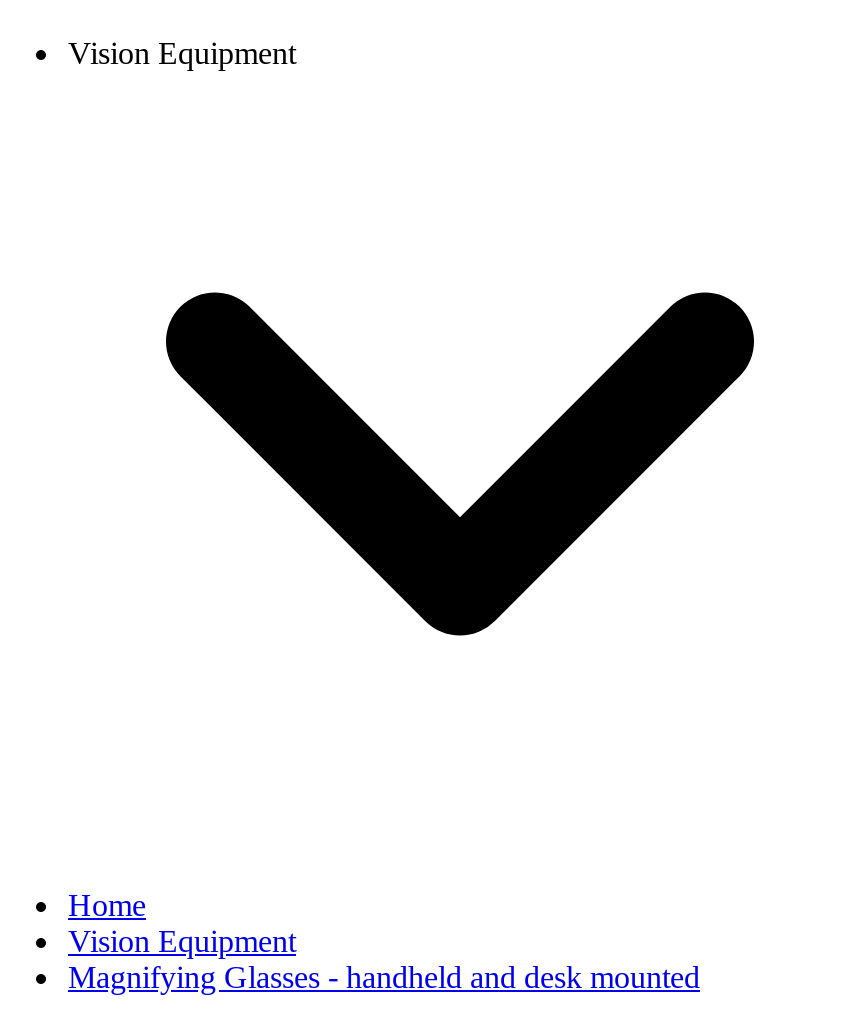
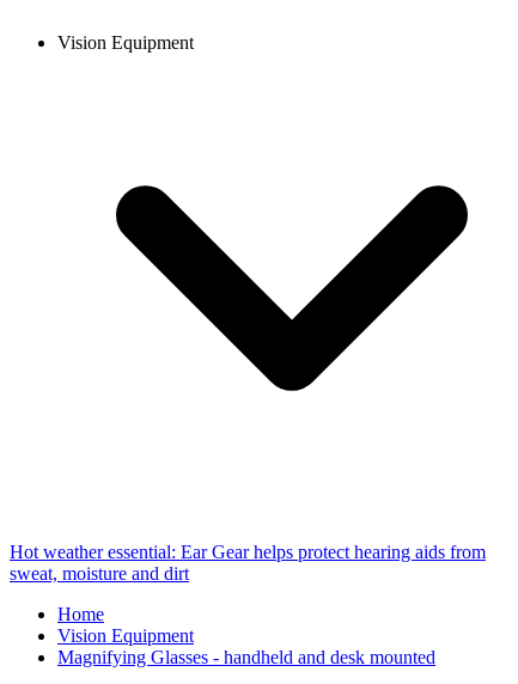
+ Hot weather essential: Ear Gear helps protect hearing aids from
+ sweat, moisture and dirt
